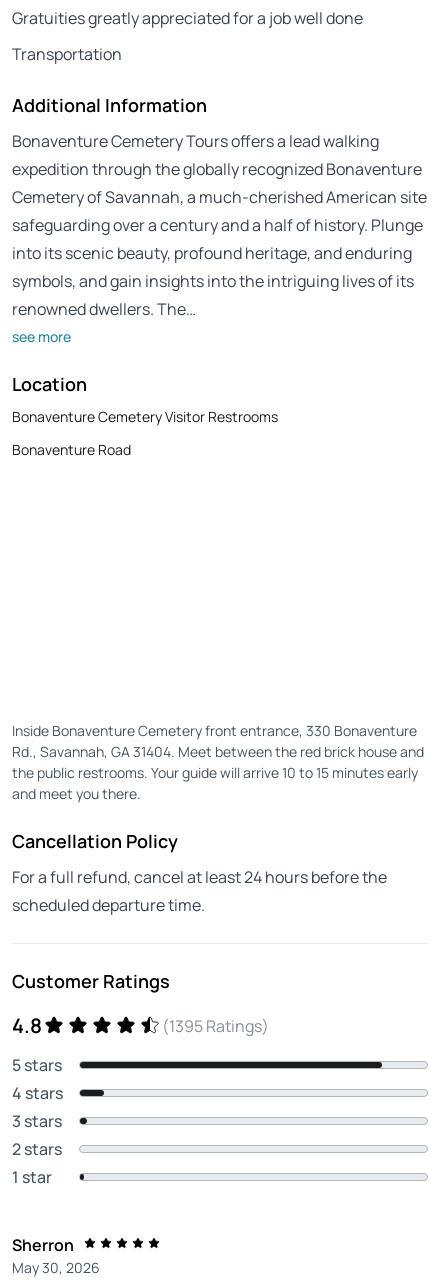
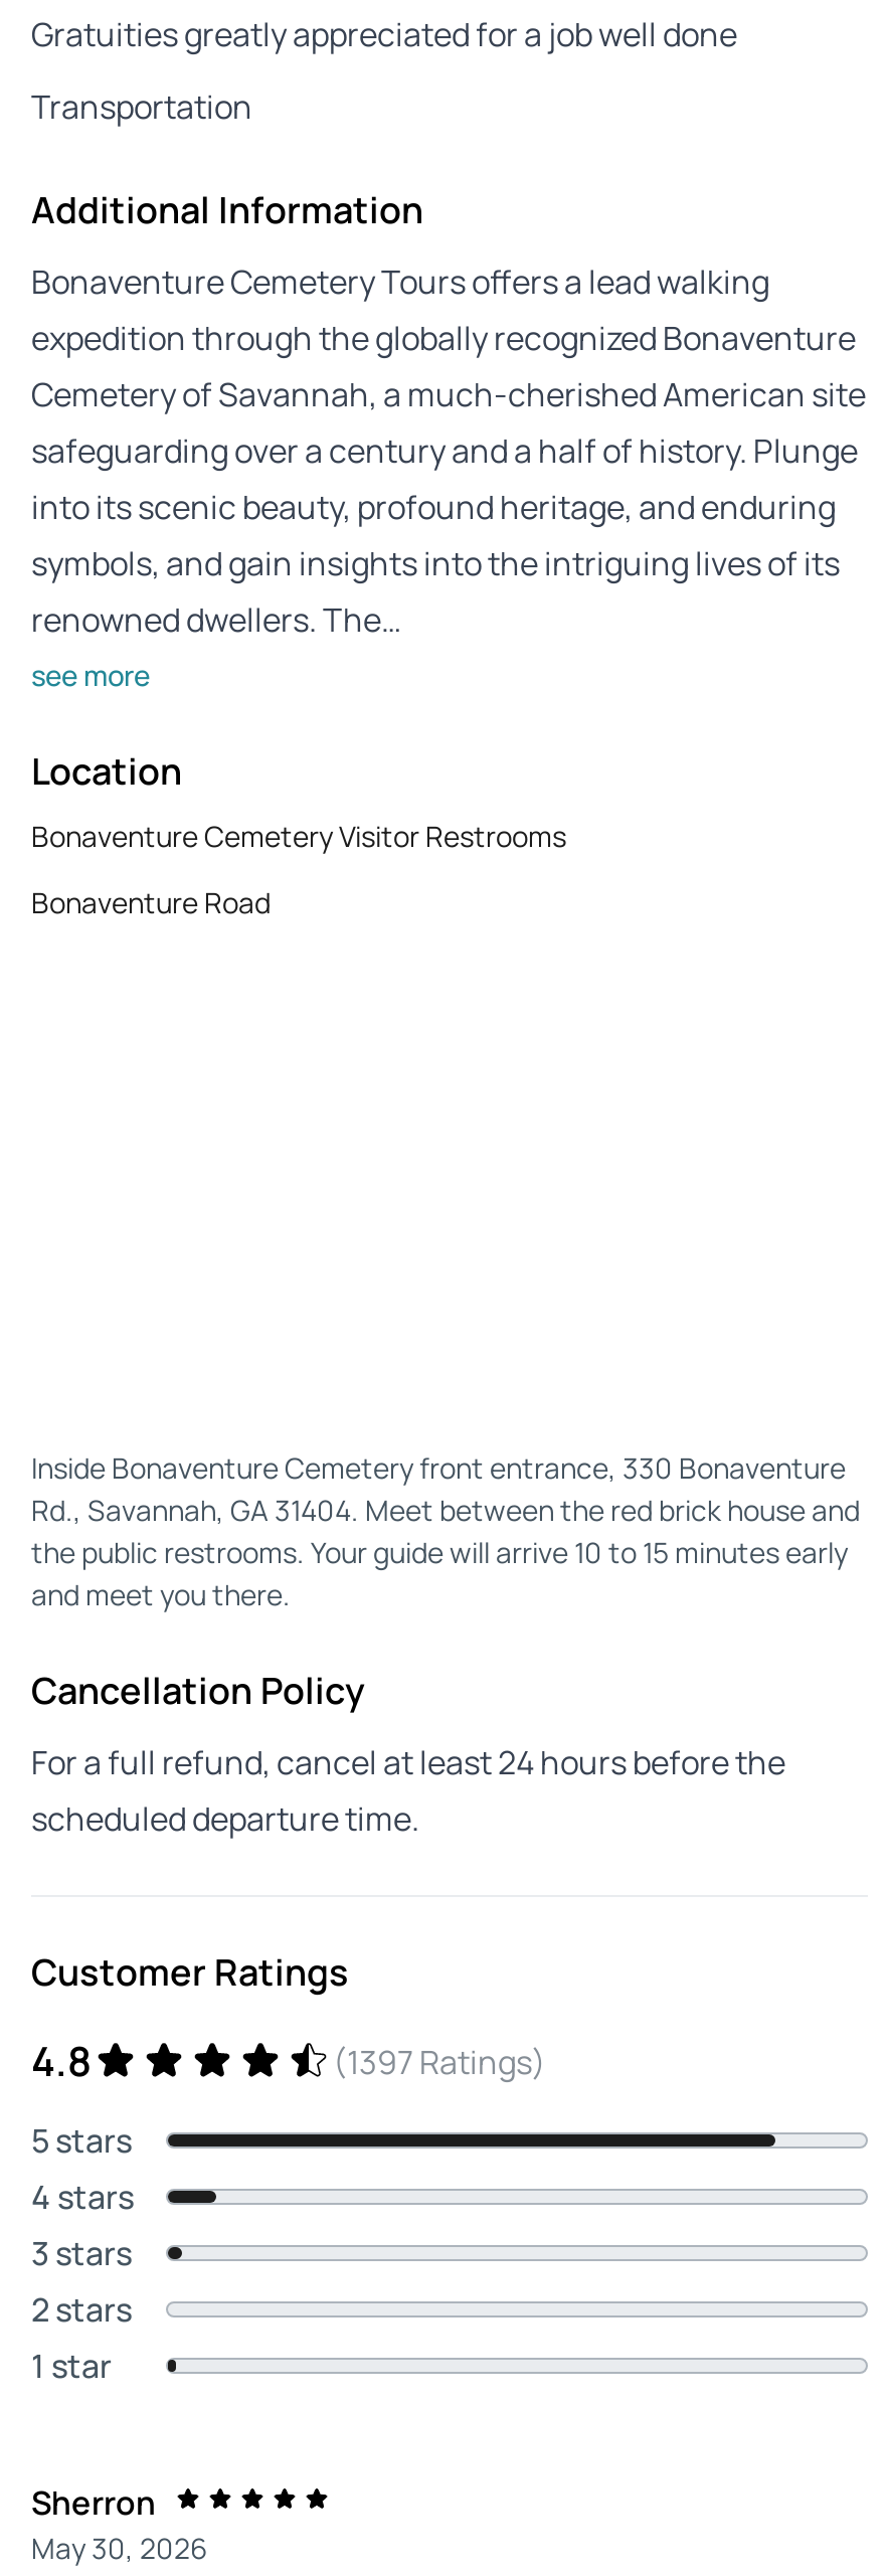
- (1395 Ratings)
+ (1397 Ratings)
